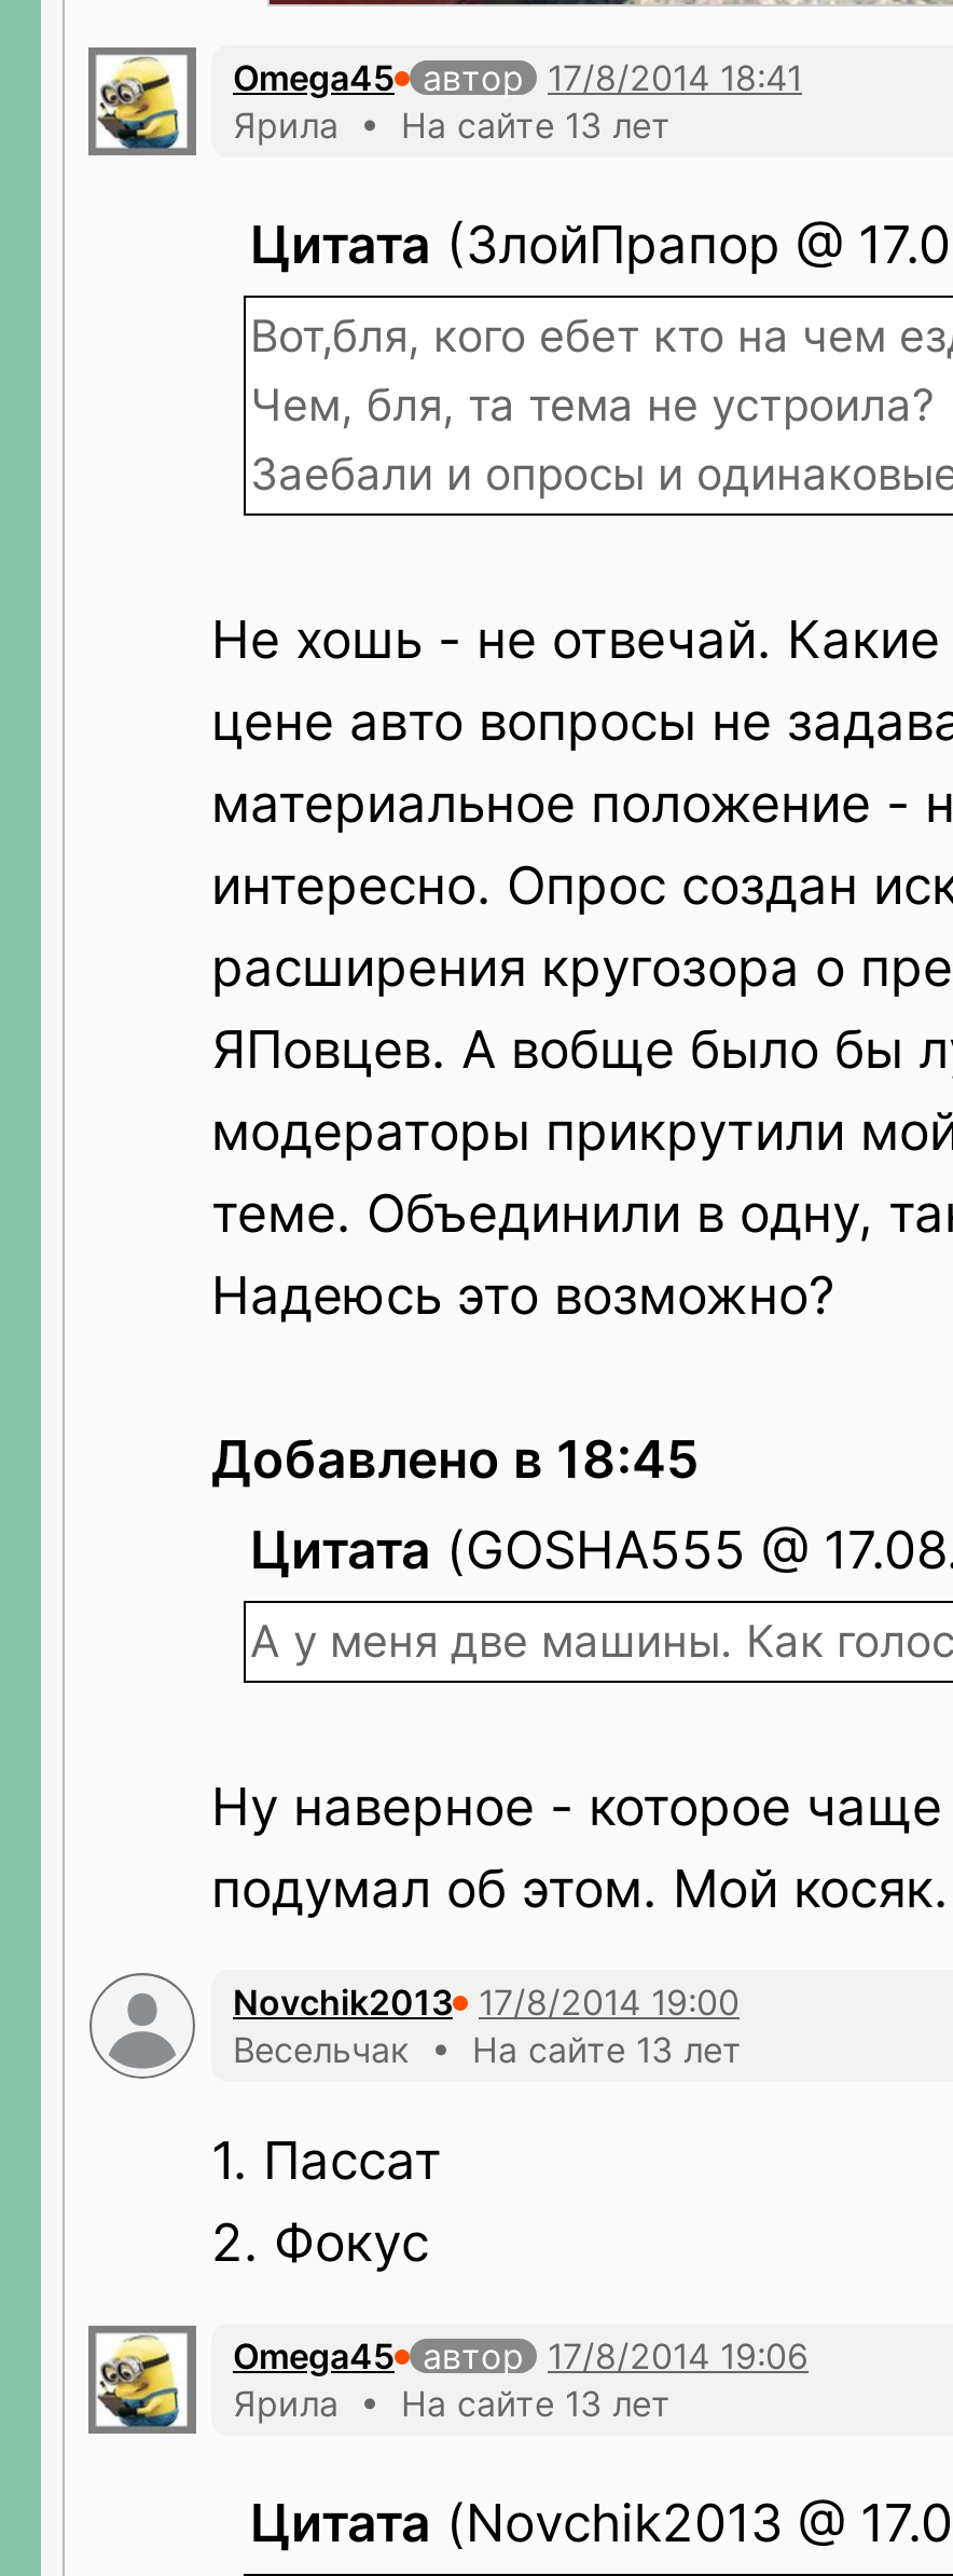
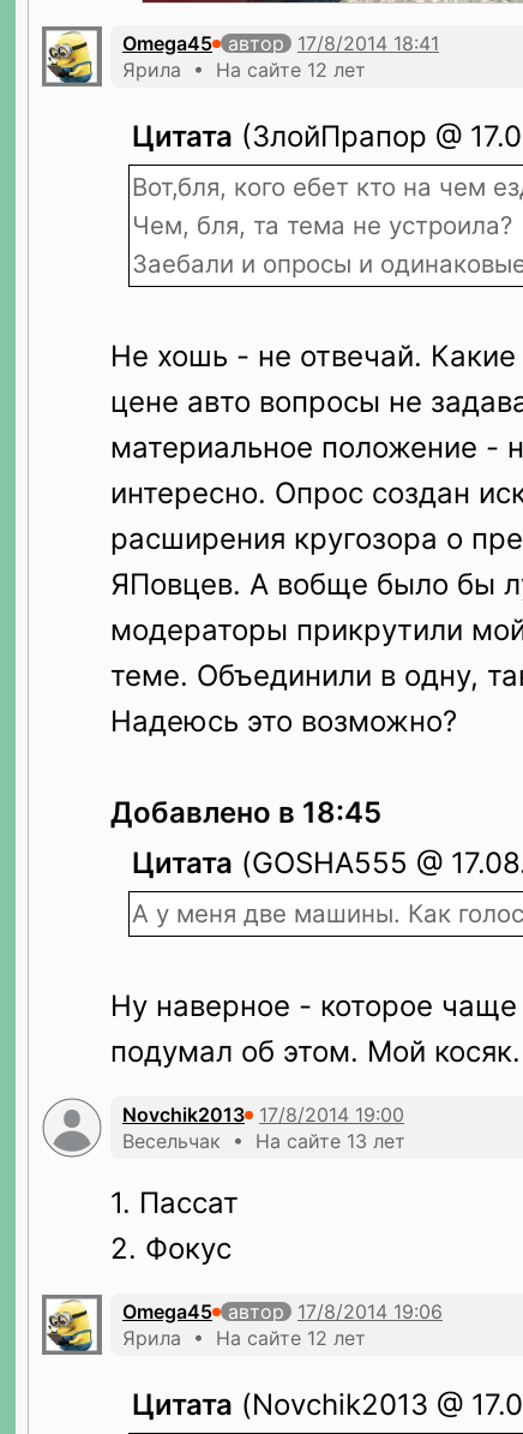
- Ярила • На сайте 13 лет
+ Ярила • На сайте 12 лет

- Ярила • На сайте 13 лет
+ Ярила • На сайте 12 лет
